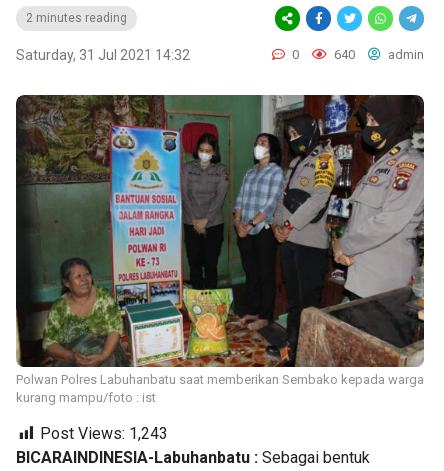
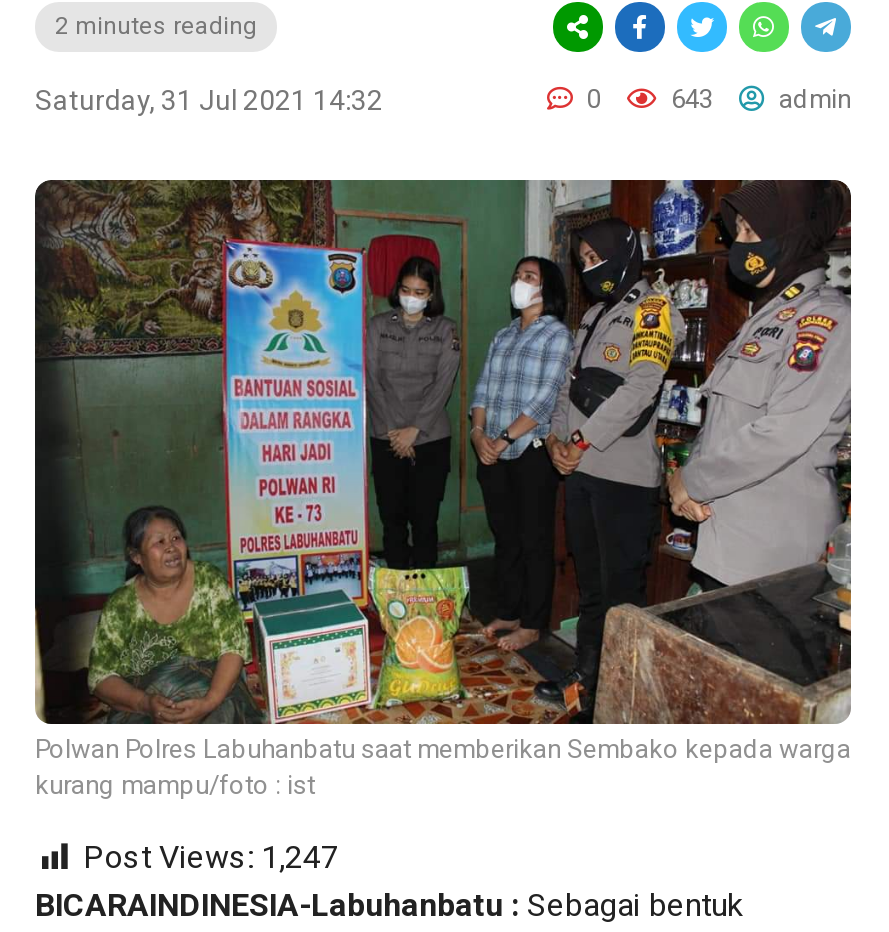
- 0 640 admin
+ 0 643 admin

- Post Views: 1,243
+ Post Views: 1,247
